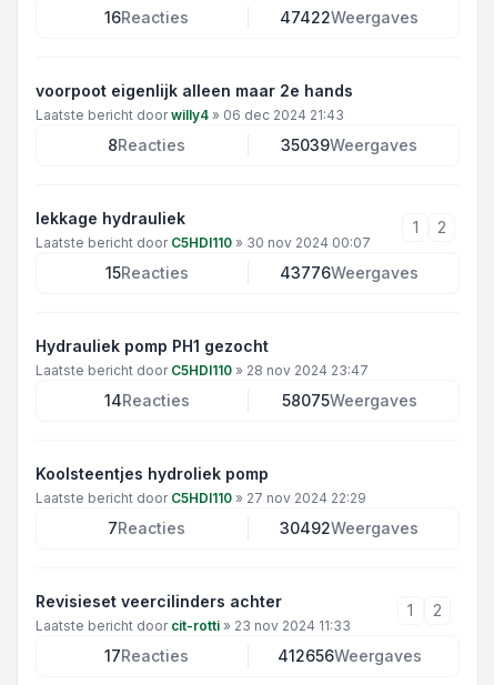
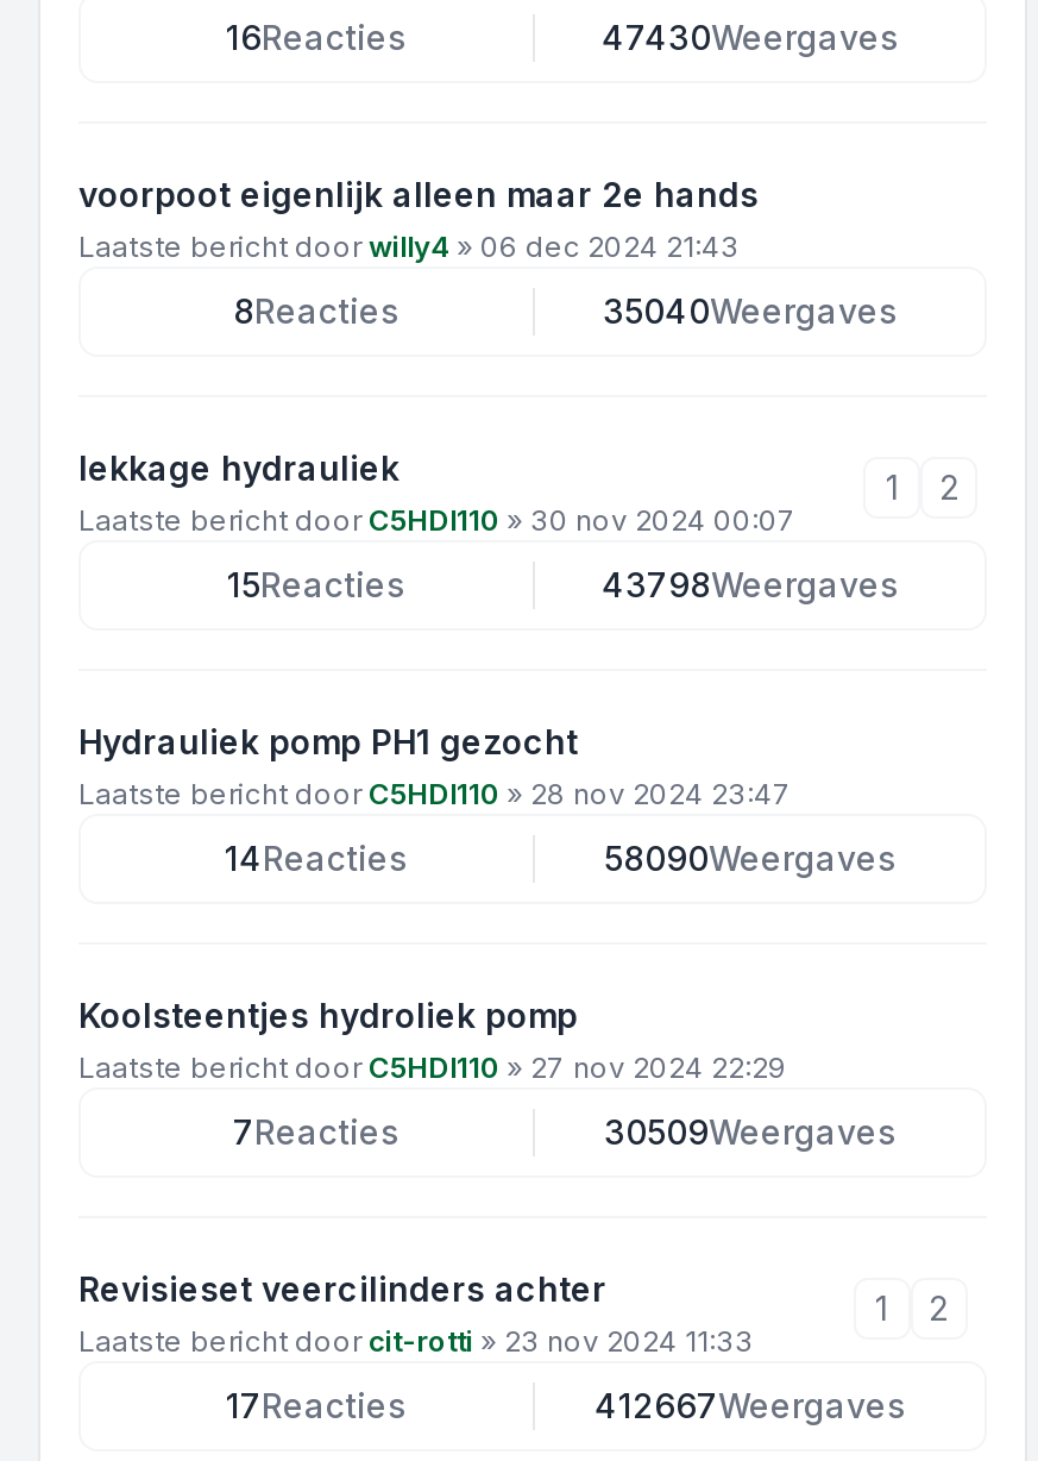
- 47422Weergaves
+ 47430Weergaves

- 35039Weergaves
+ 35040Weergaves

- 43776Weergaves
+ 43798Weergaves

- 58075Weergaves
+ 58090Weergaves

- 30492Weergaves
+ 30509Weergaves

- 412656Weergaves
+ 412667Weergaves
